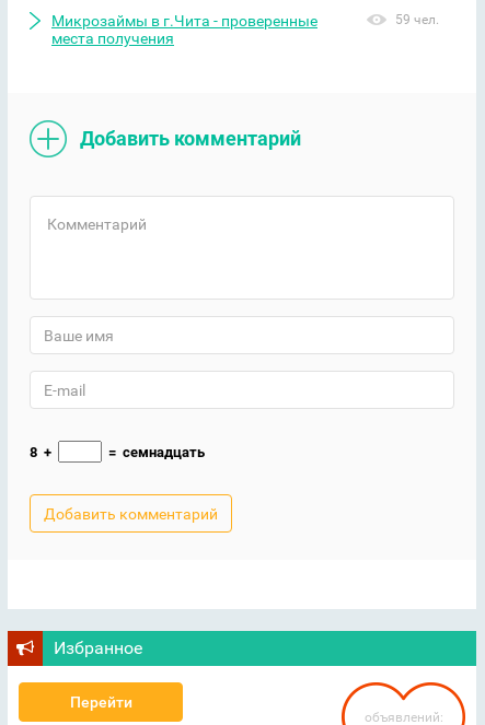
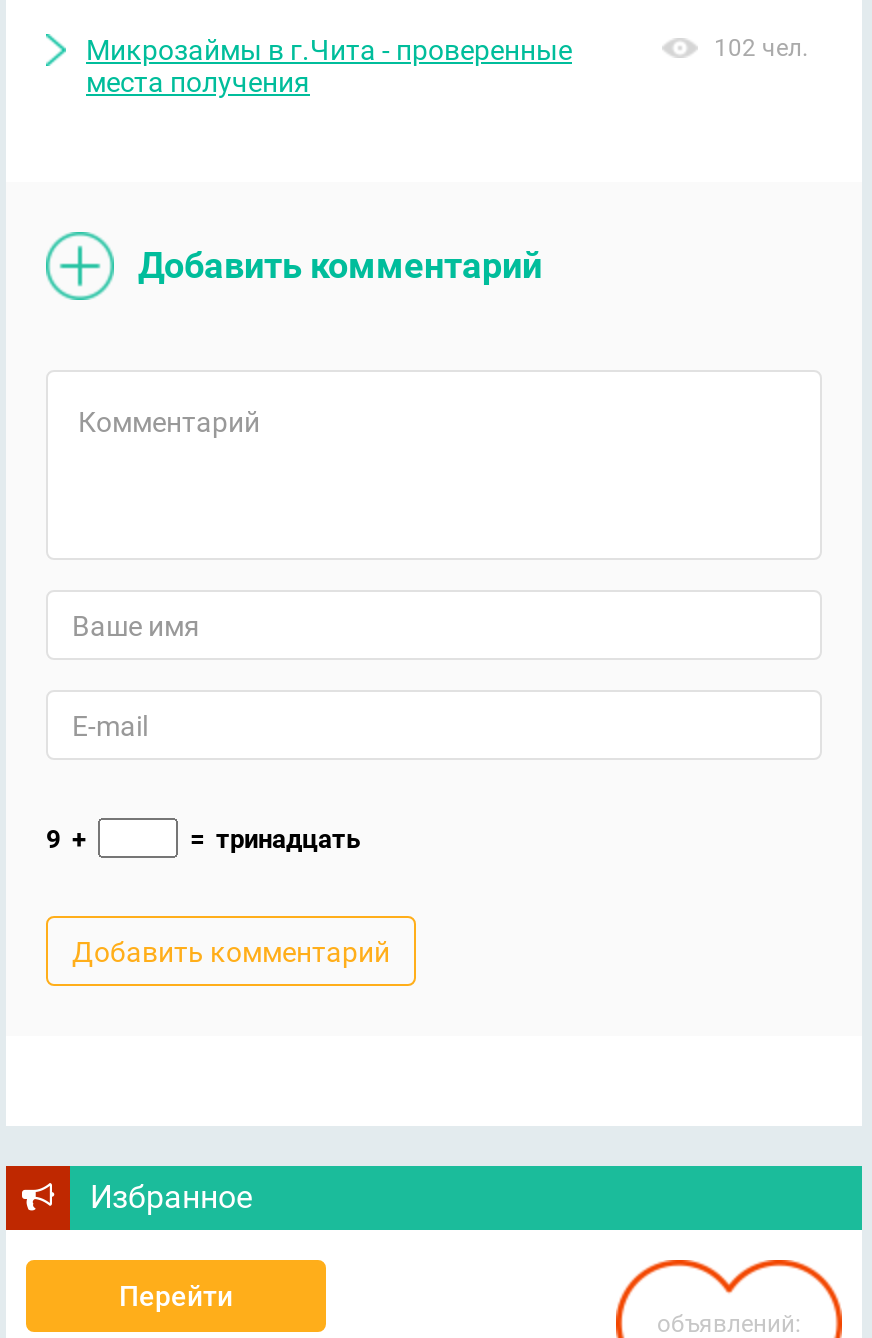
- 59 чел.
+ 102 чел.

- 8 +
- = семнадцать
+ 9 +
+ = тринадцать
